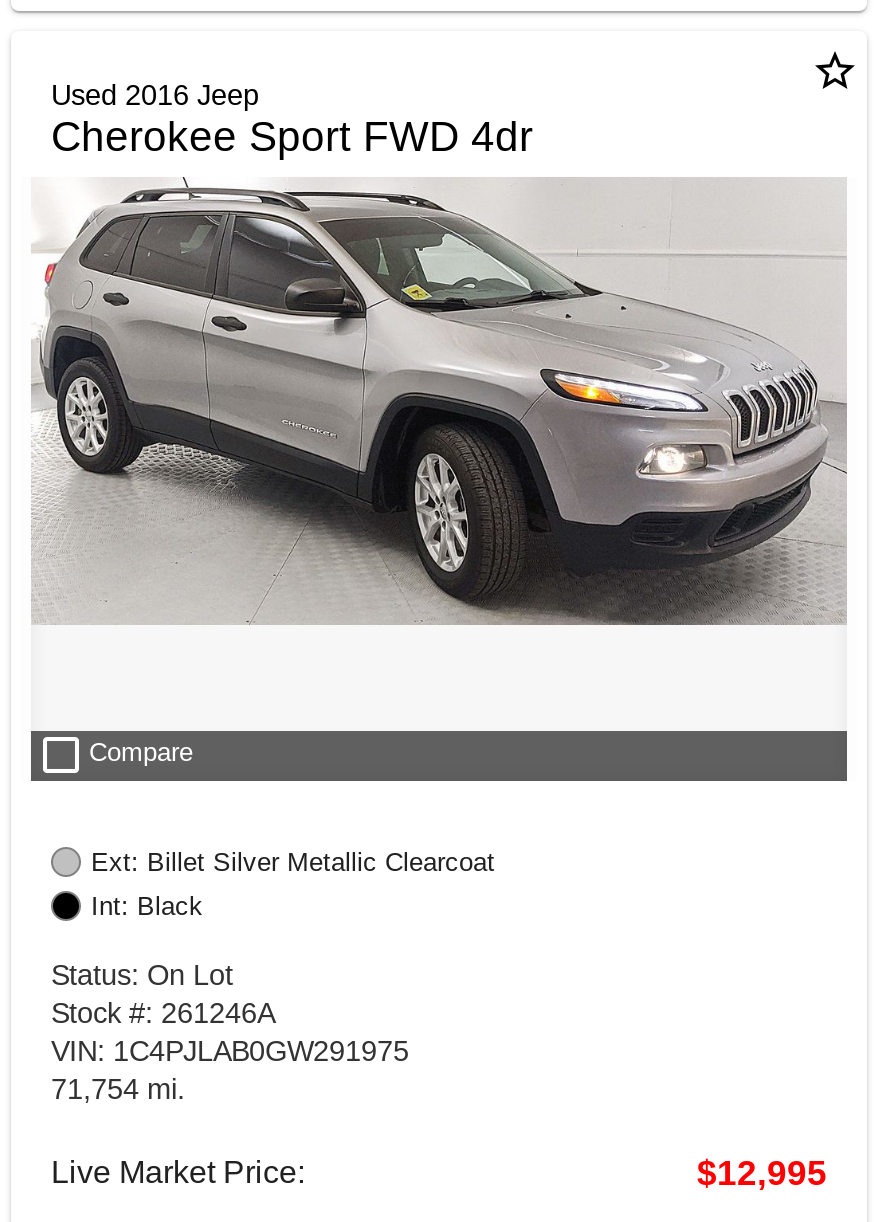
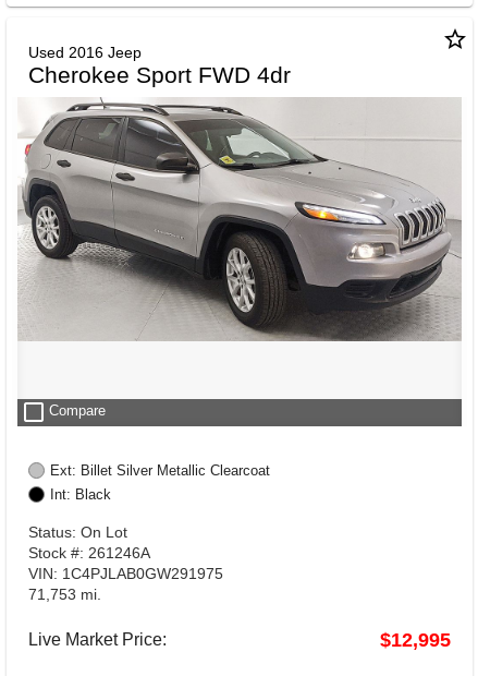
- 71,754 mi.
+ 71,753 mi.
